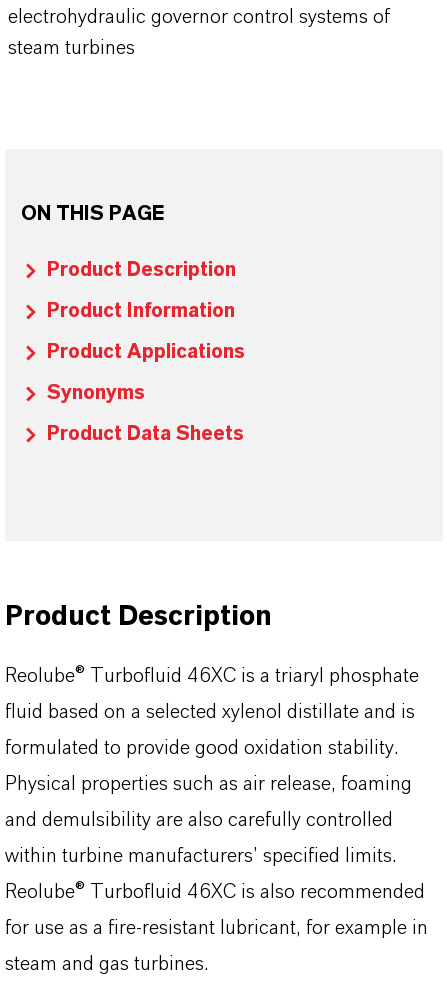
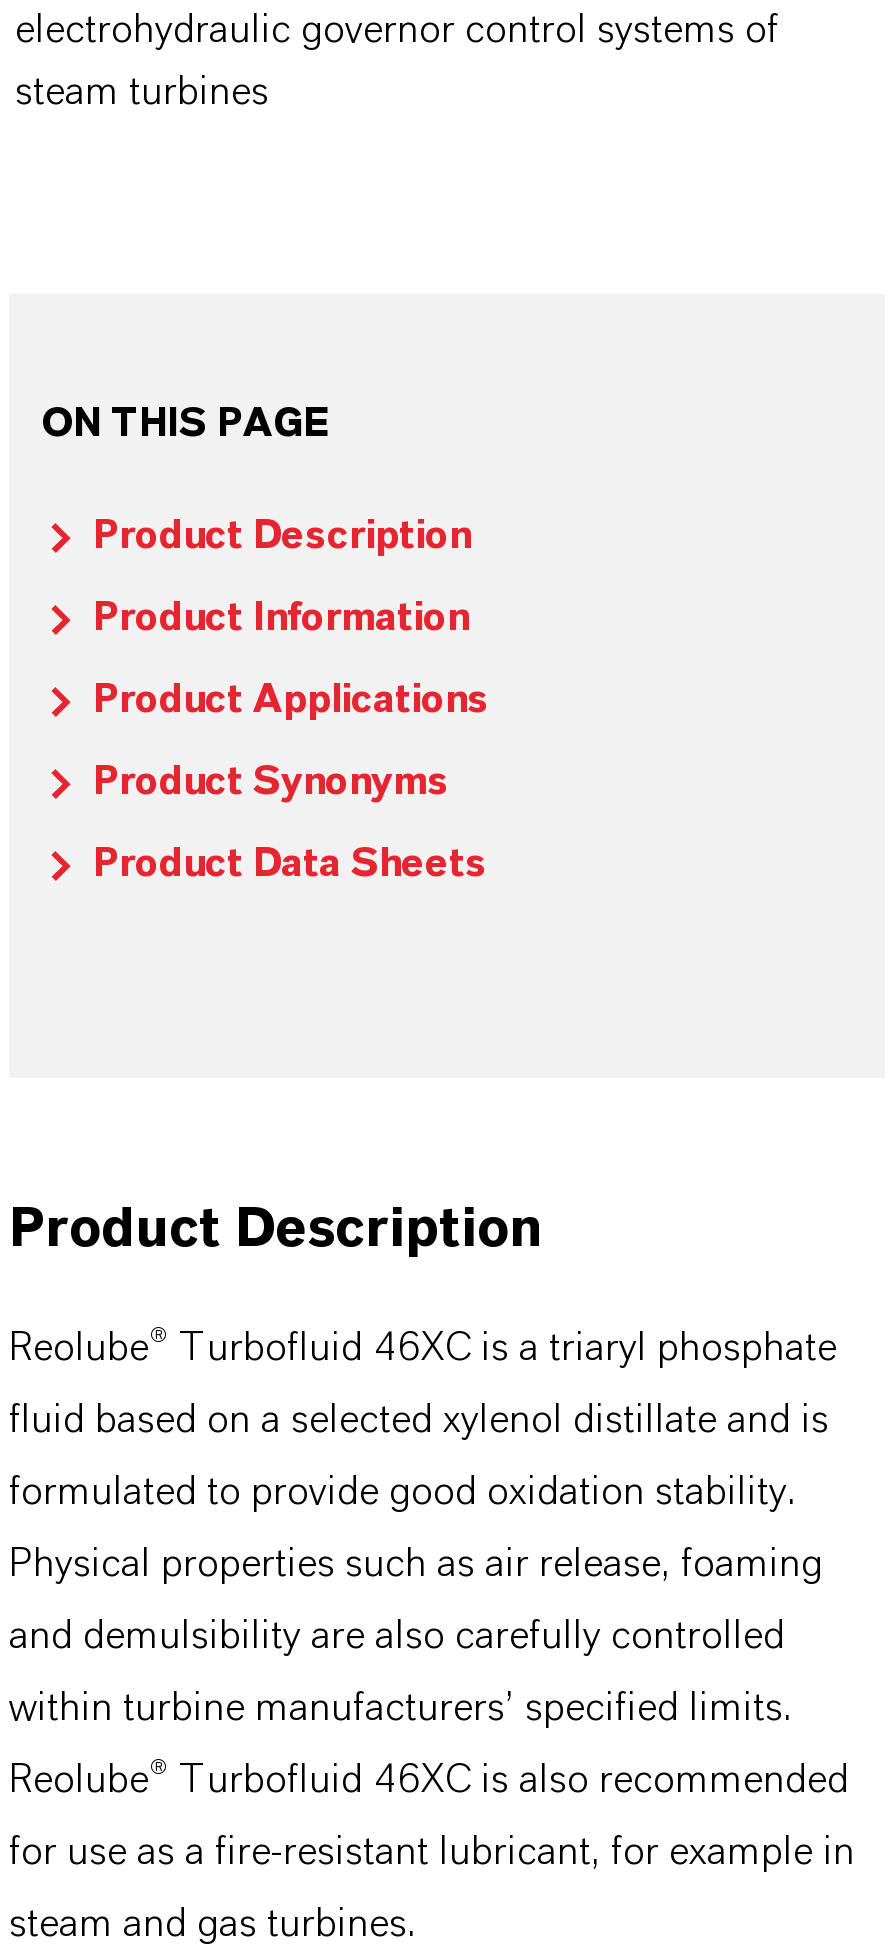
- Synonyms
+ Product Synonyms
